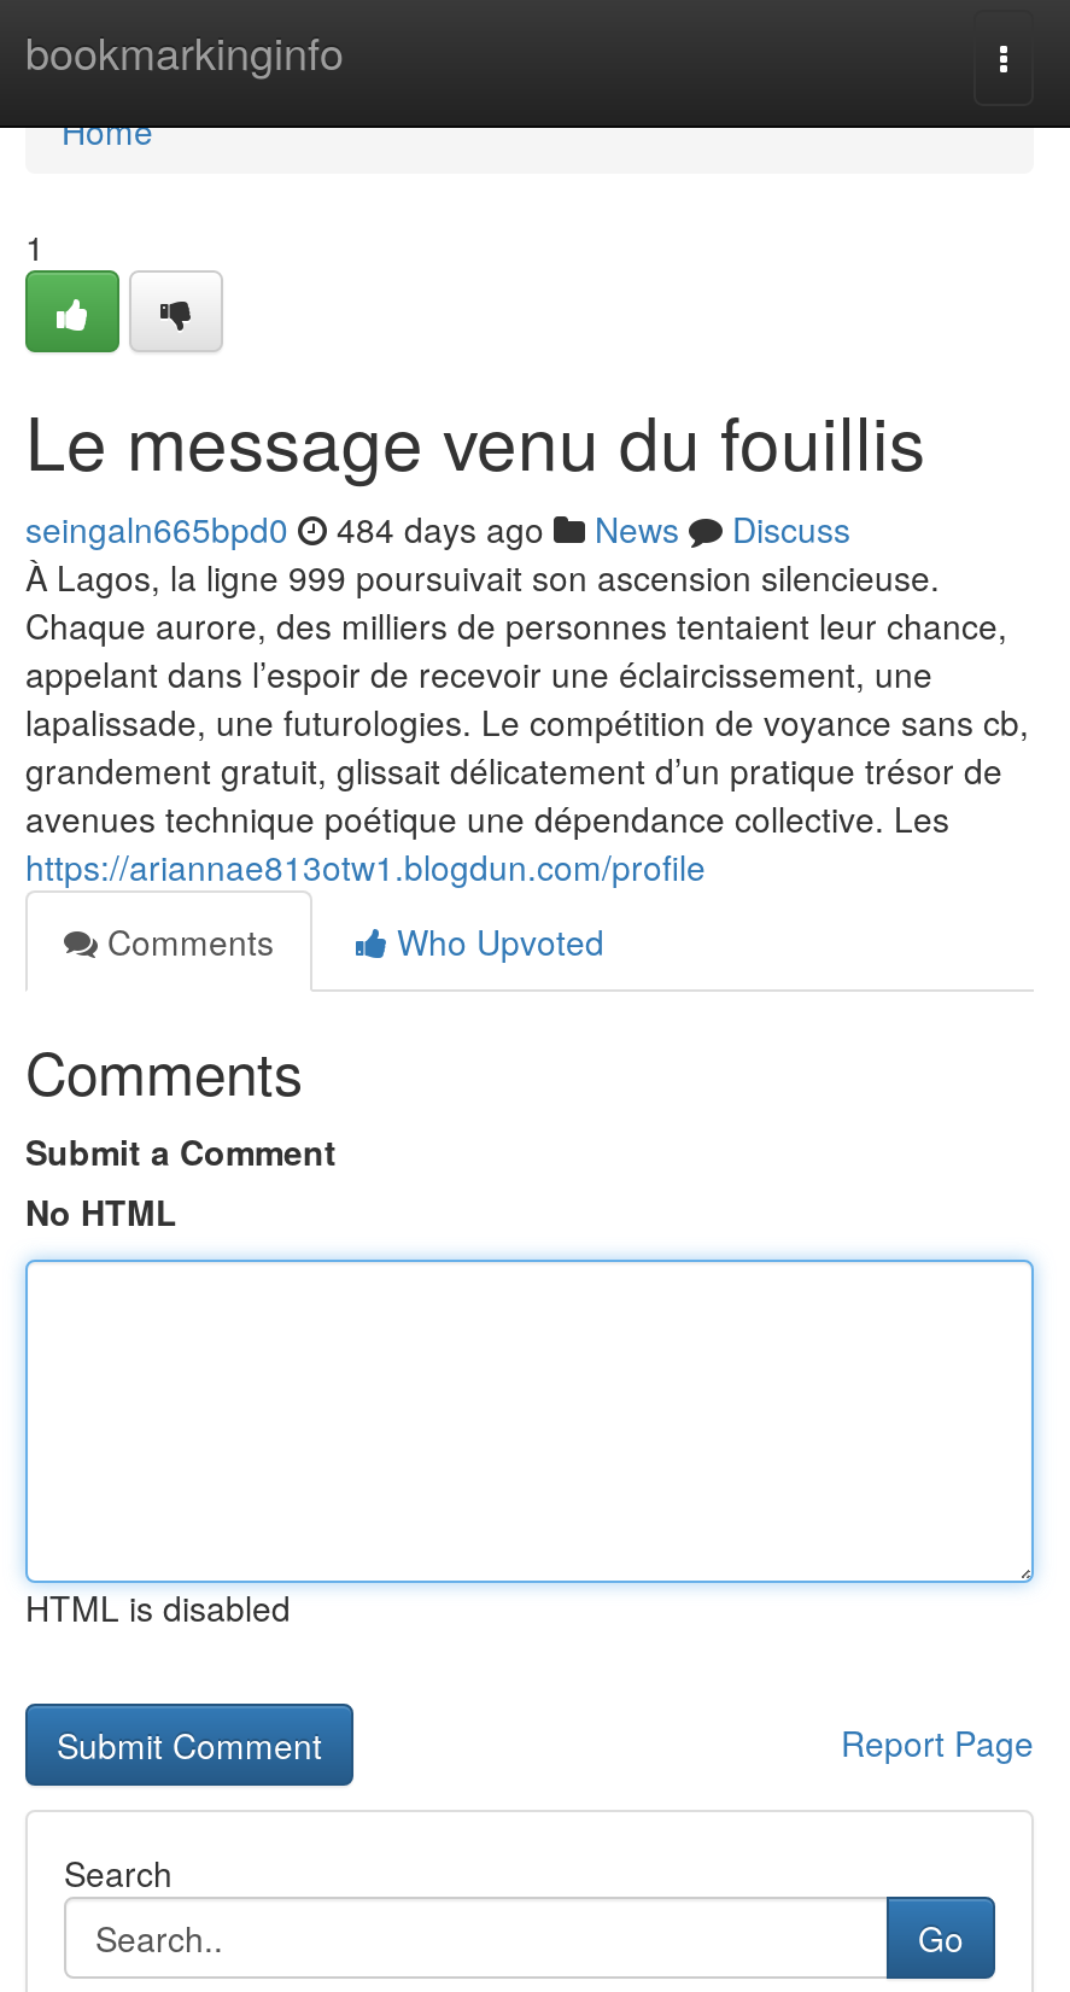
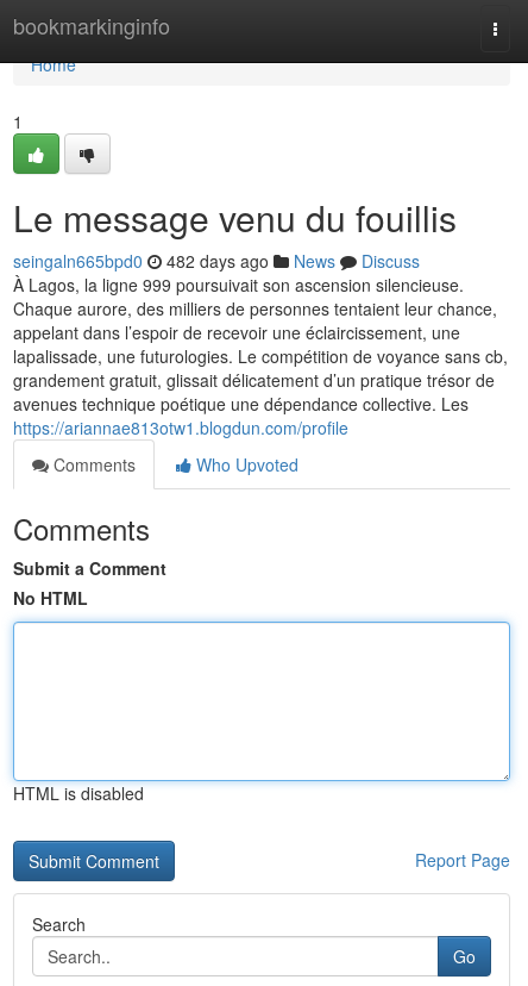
- seingaln665bpd0 484 days ago News Discuss
+ seingaln665bpd0 482 days ago News Discuss
